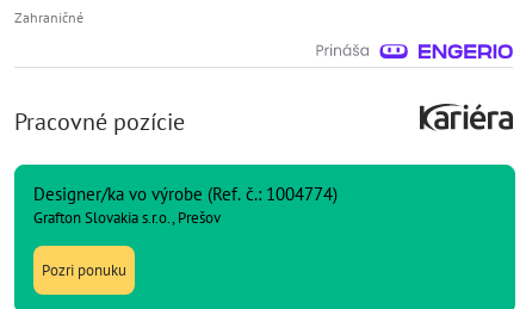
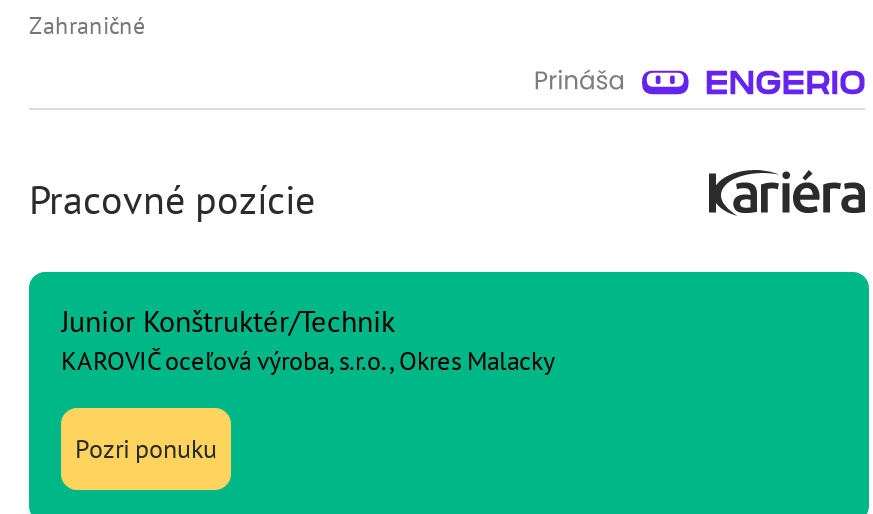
- Designer/ka vo výrobe (Ref. č.: 1004774)
- Grafton Slovakia s.r.o., Prešov
+ Junior Konštruktér/Technik
+ KAROVIČ oceľová výroba, s.r.o., Okres Malacky
